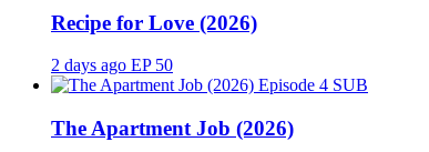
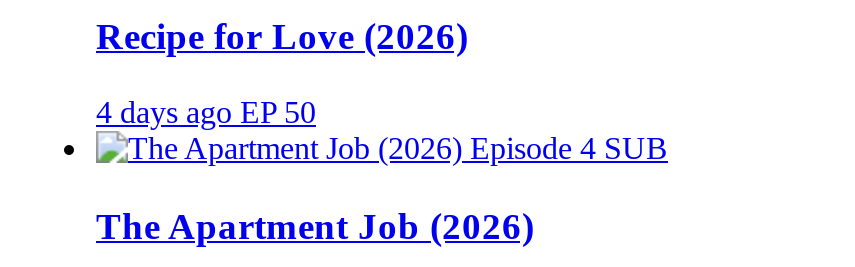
- 2 days ago EP 50
+ 4 days ago EP 50
